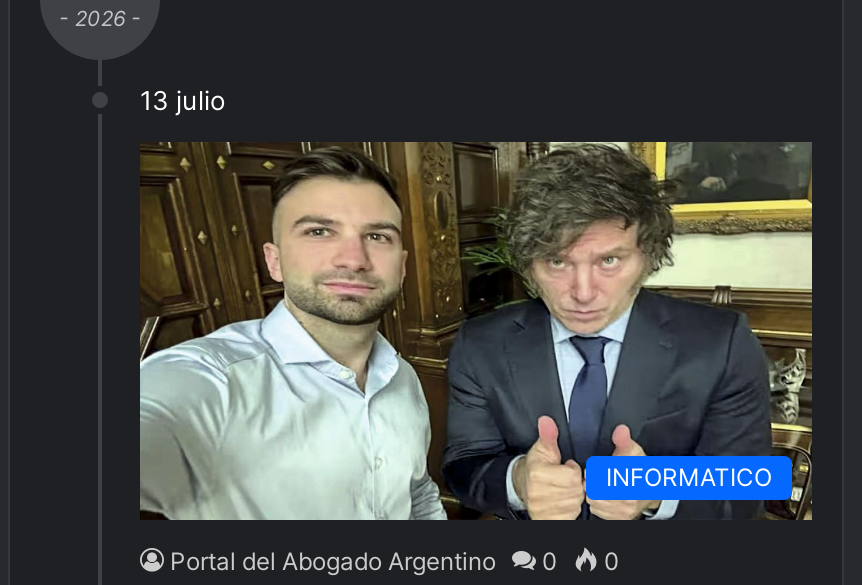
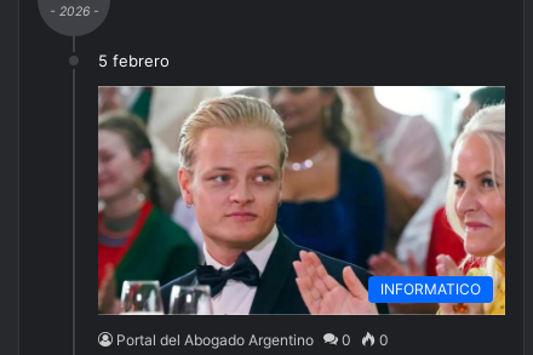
- 13 julio
+ 5 febrero

- [image]
+ [image]
